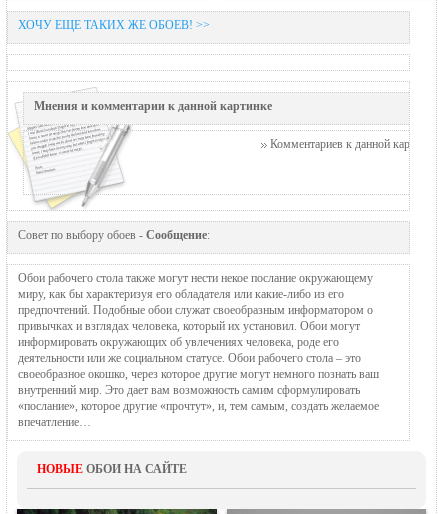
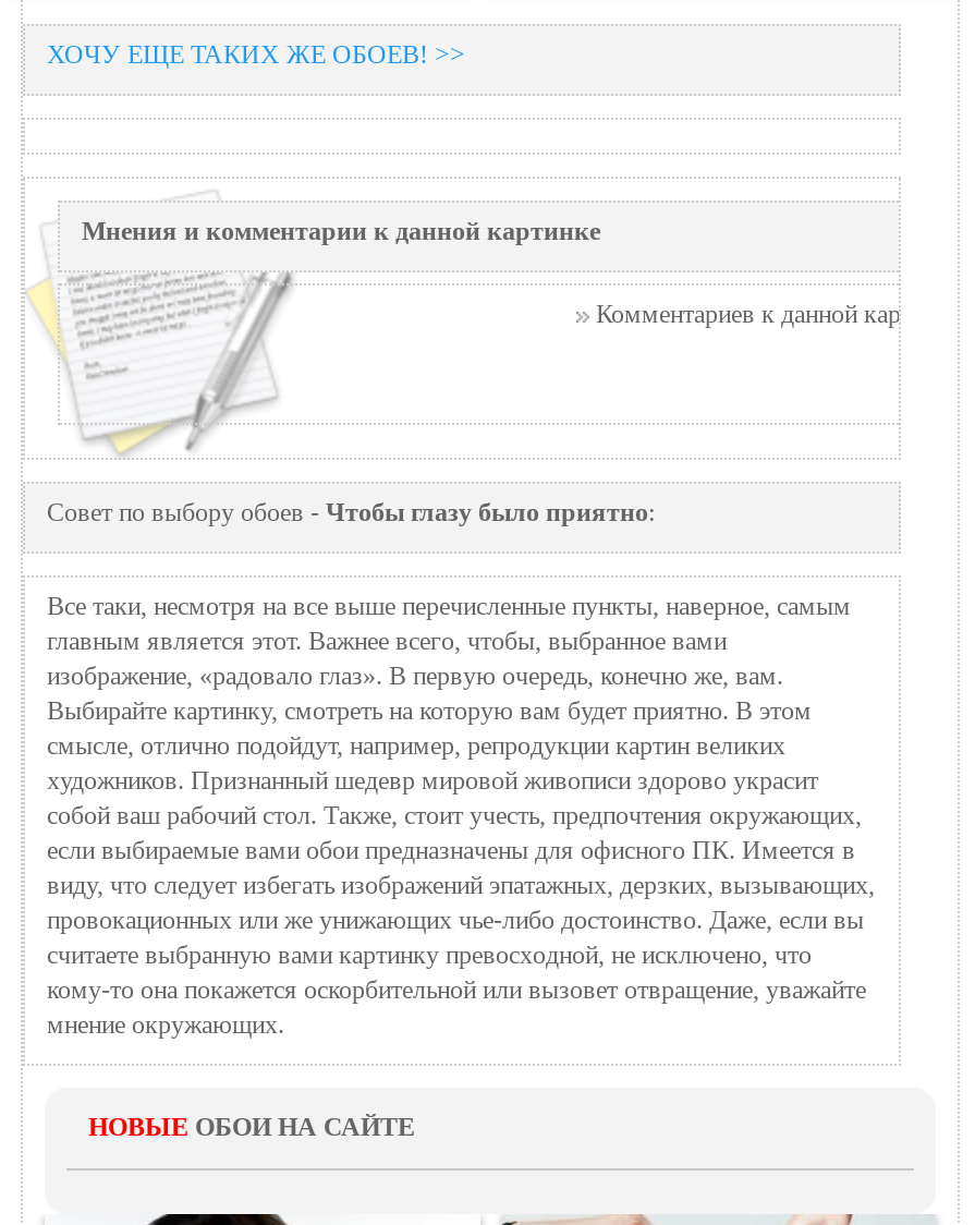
- Совет по выбору обоев - Сообщение:
+ Совет по выбору обоев - Чтобы глазу было приятно:

- Обои рабочего стола также могут нести некое послание окружающему
- миру, как бы характеризуя его обладателя или какие-либо из его
- предпочтений. Подобные обои служат своеобразным информатором о
- привычках и взглядах человека, который их установил. Обои могут
- информировать окружающих об увлечениях человека, роде его
- деятельности или же социальном статусе. Обои рабочего стола – это
- своеобразное окошко, через которое другие могут немного познать ваш
- внутренний мир. Это дает вам возможность самим сформулировать
- «послание», которое другие «прочтут», и, тем самым, создать желаемое
- впечатление…
+ Все таки, несмотря на все выше перечисленные пункты, наверное, самым
+ главным является этот. Важнее всего, чтобы, выбранное вами
+ изображение, «радовало глаз». В первую очередь, конечно же, вам.
+ Выбирайте картинку, смотреть на которую вам будет приятно. В этом
+ смысле, отлично подойдут, например, репродукции картин великих
+ художников. Признанный шедевр мировой живописи здорово украсит
+ собой ваш рабочий стол. Также, стоит учесть, предпочтения окружающих,
+ если выбираемые вами обои предназначены для офисного ПК. Имеется в
+ виду, что следует избегать изображений эпатажных, дерзких, вызывающих,
+ провокационных или же унижающих чье-либо достоинство. Даже, если вы
+ считаете выбранную вами картинку превосходной, не исключено, что
+ кому-то она покажется оскорбительной или вызовет отвращение, уважайте
+ мнение окружающих.
